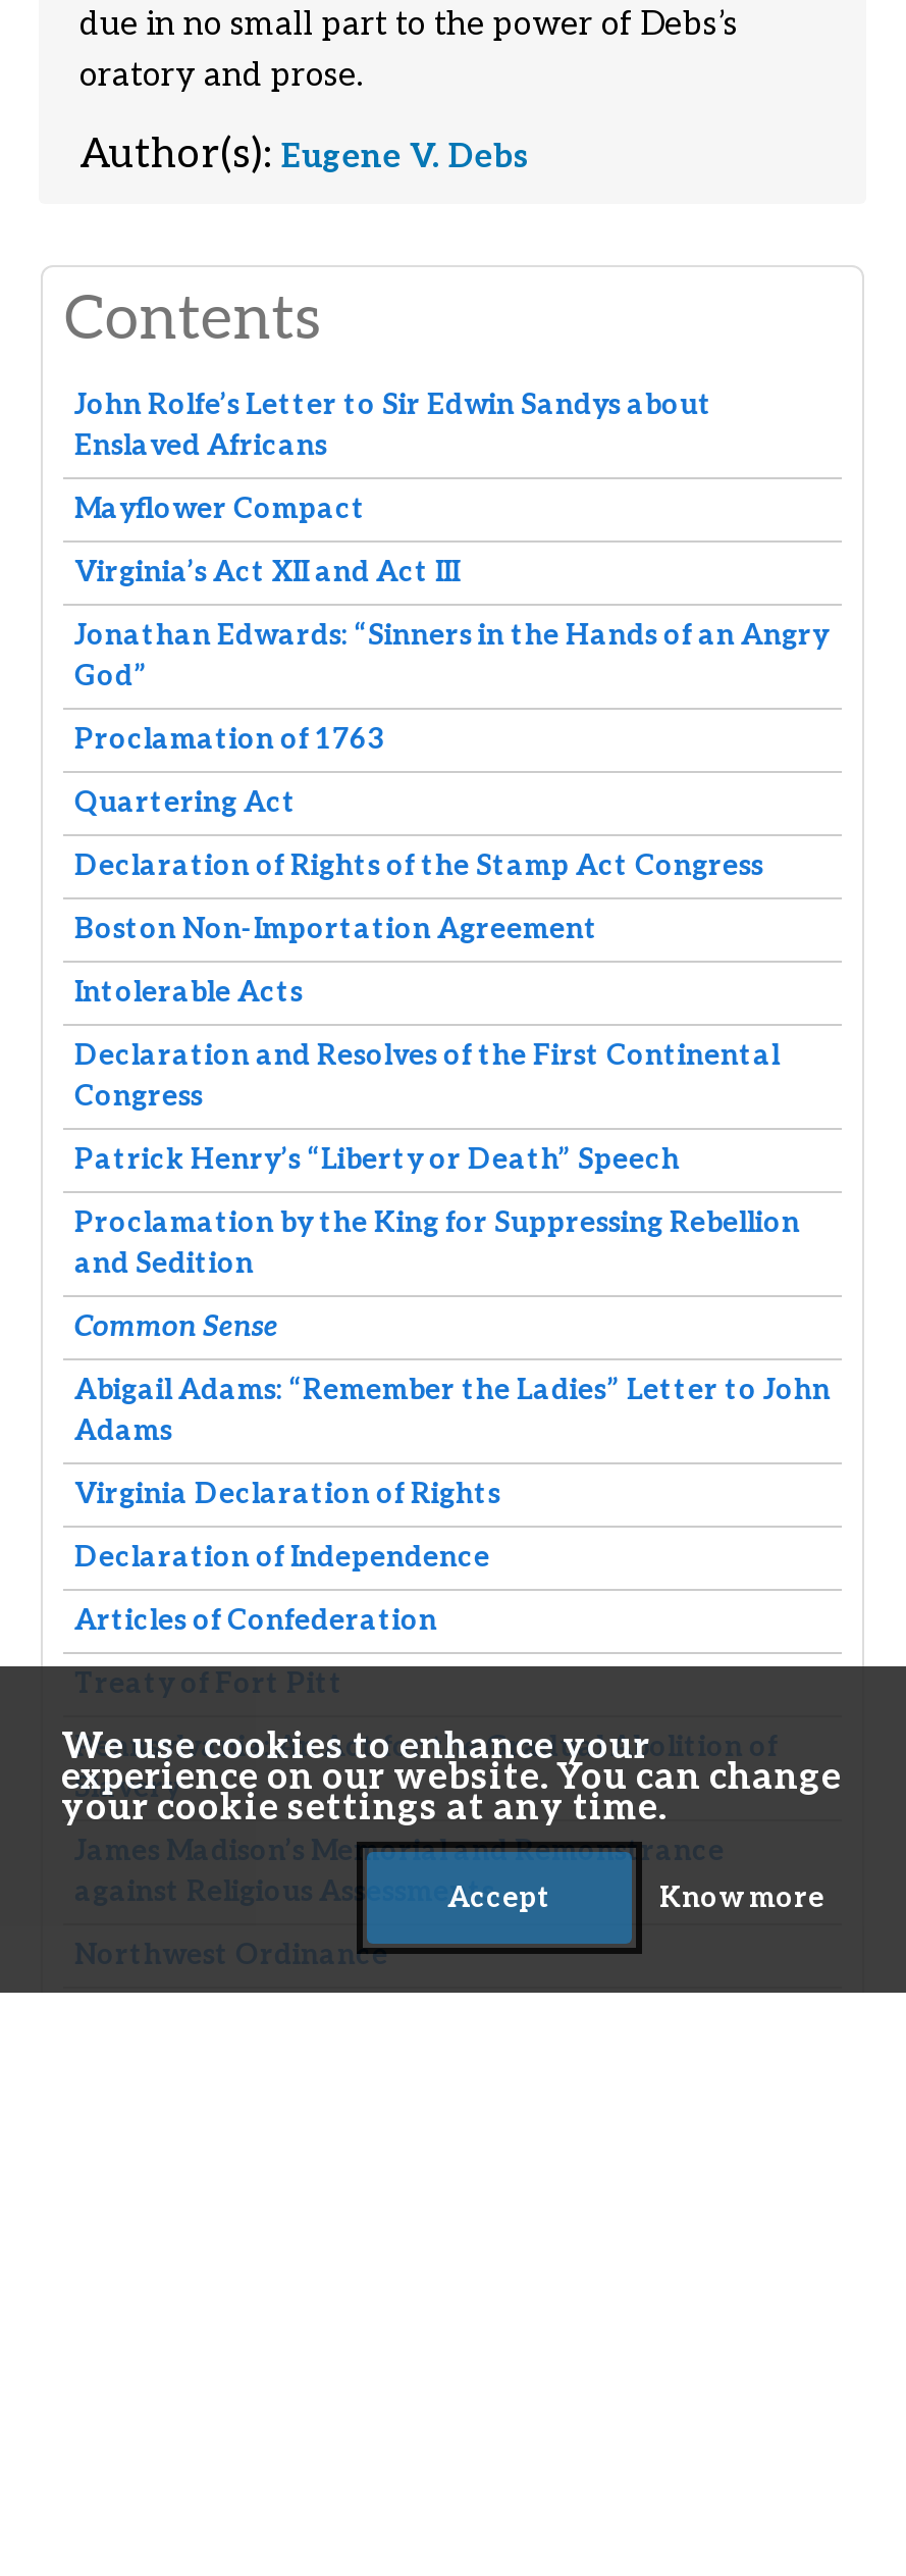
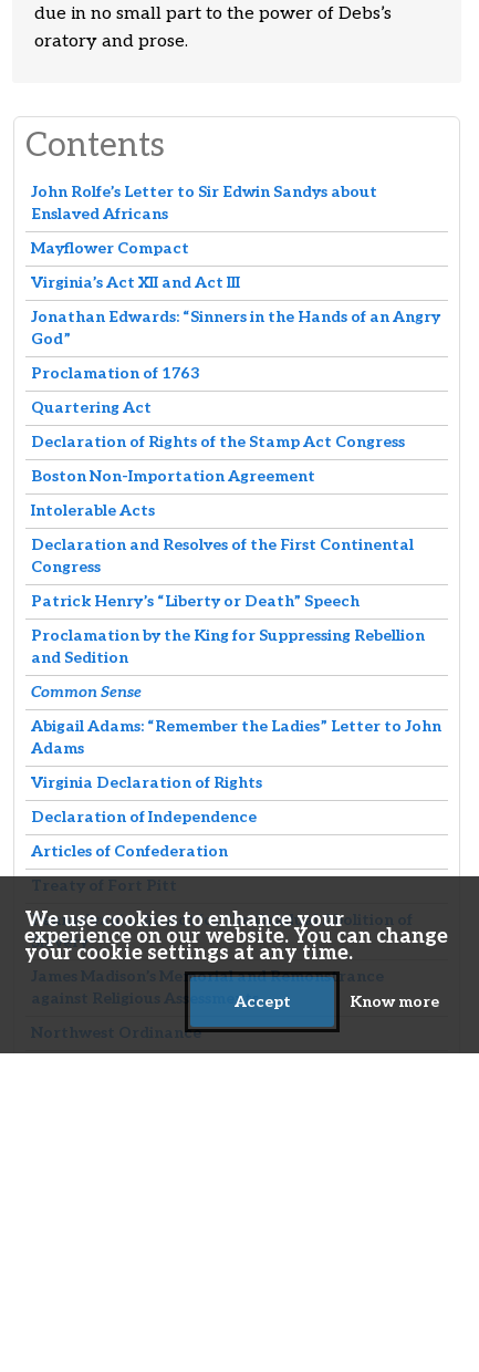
- Author(s): Eugene V. Debs
